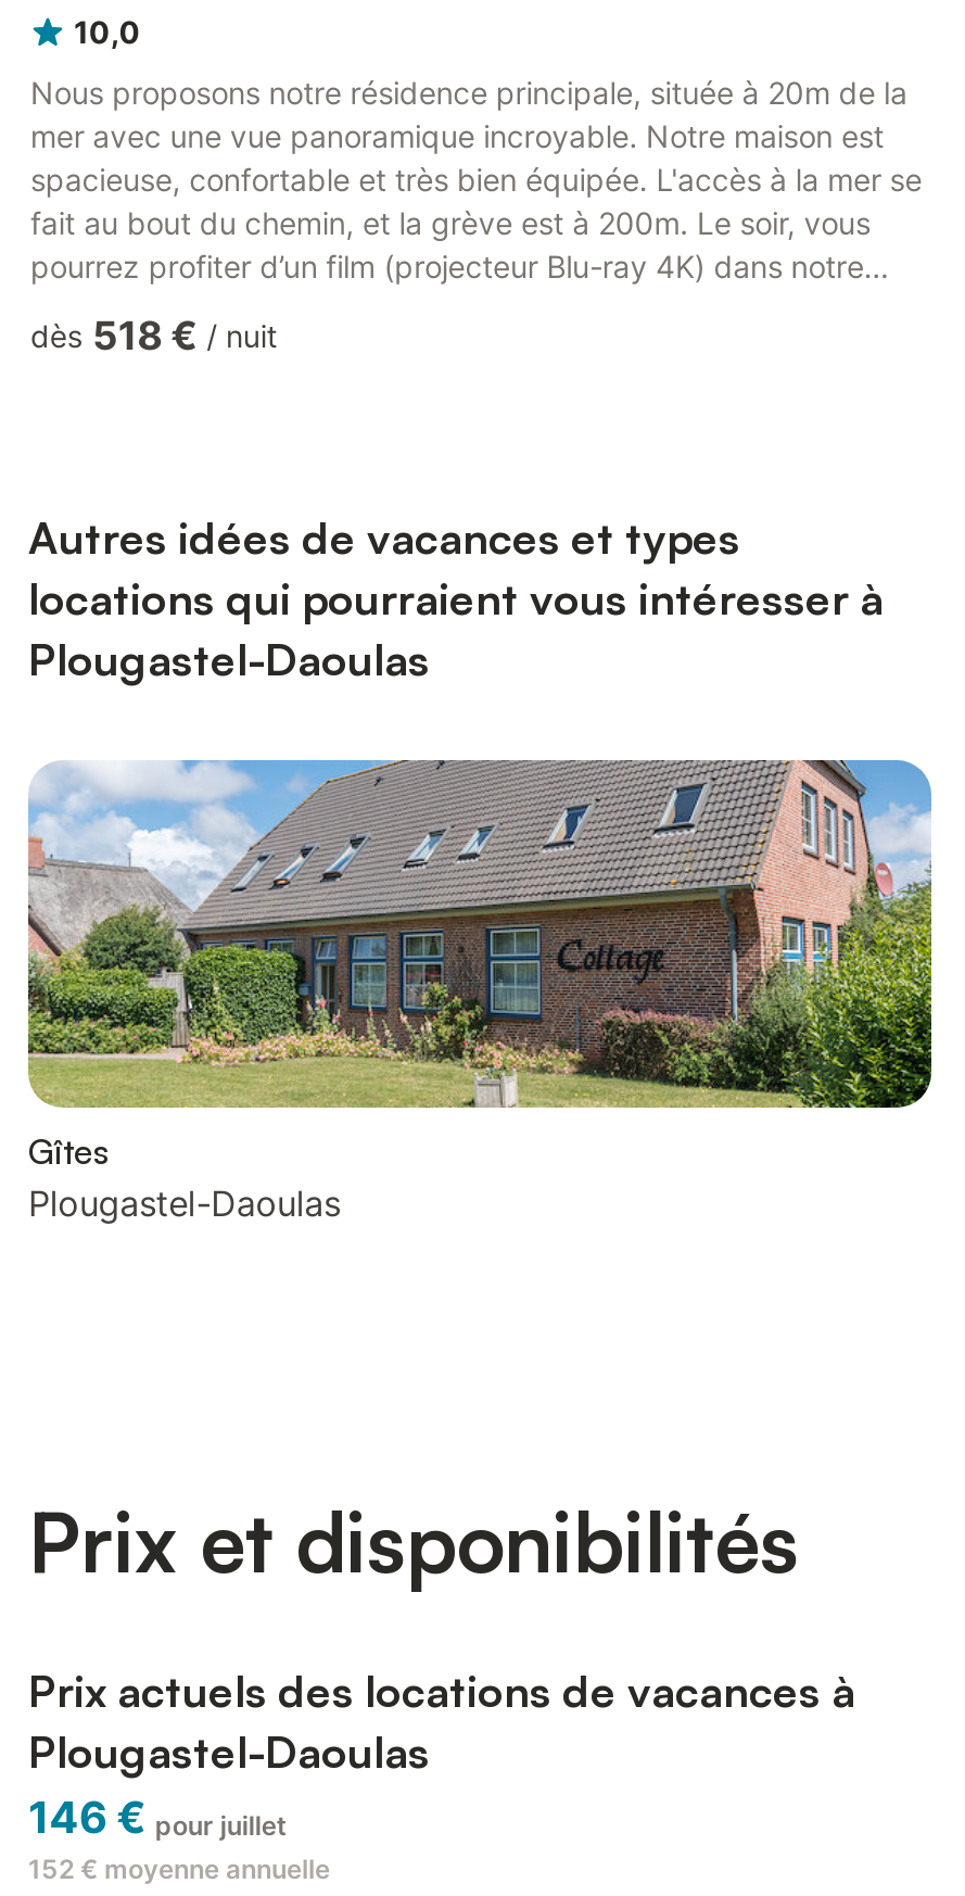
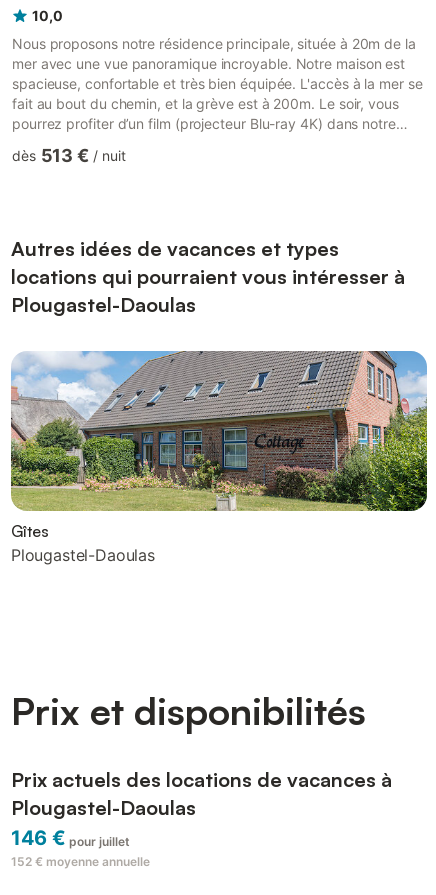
- dès 518 € / nuit
+ dès 513 € / nuit
